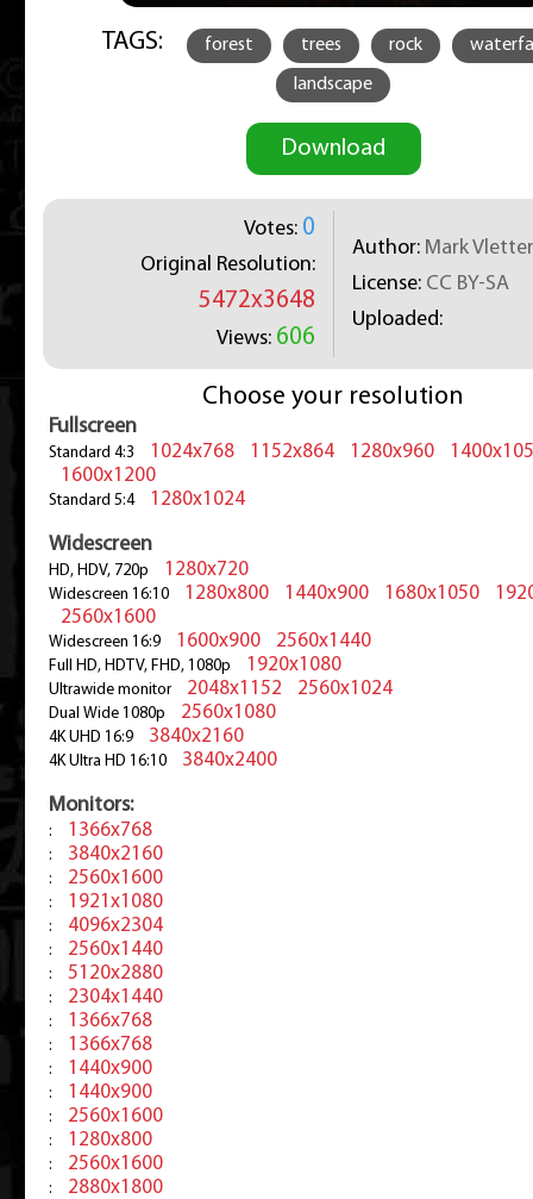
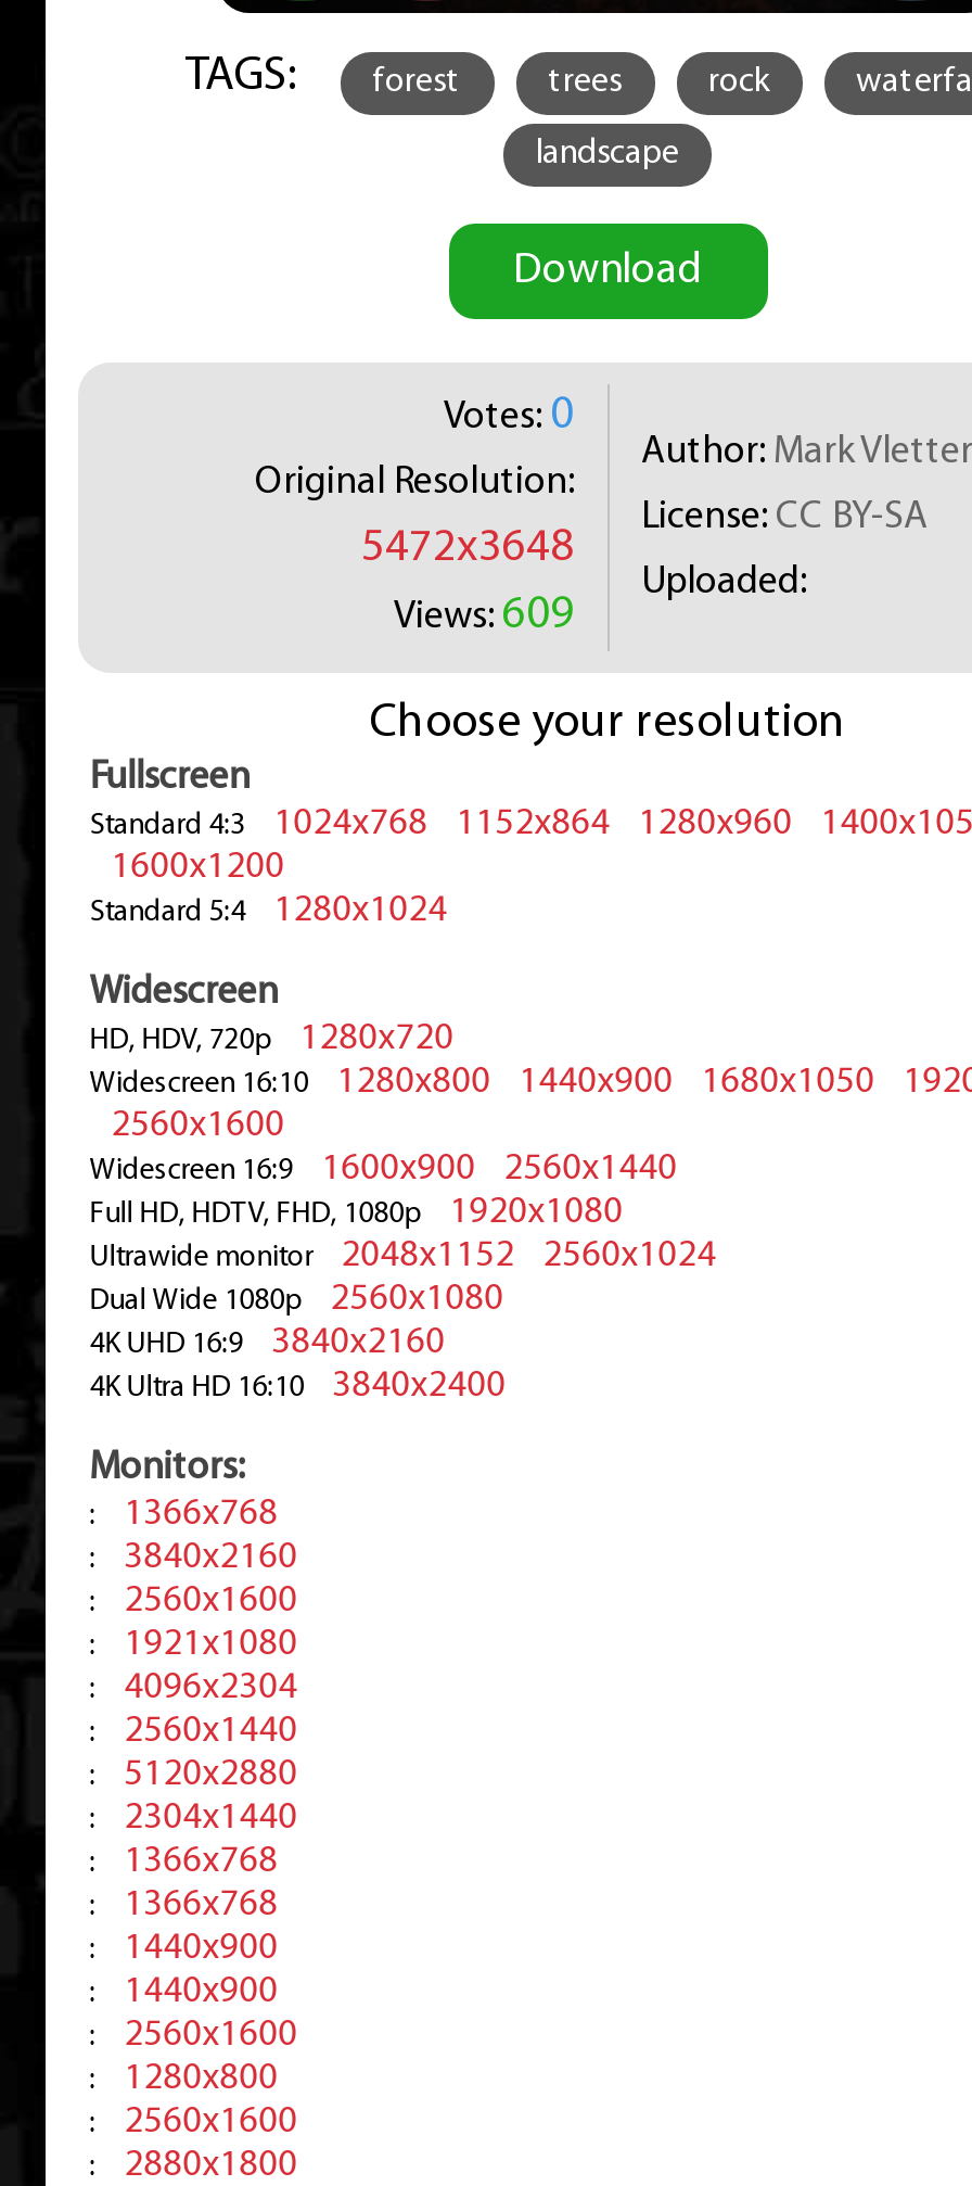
- Views: 606
+ Views: 609
